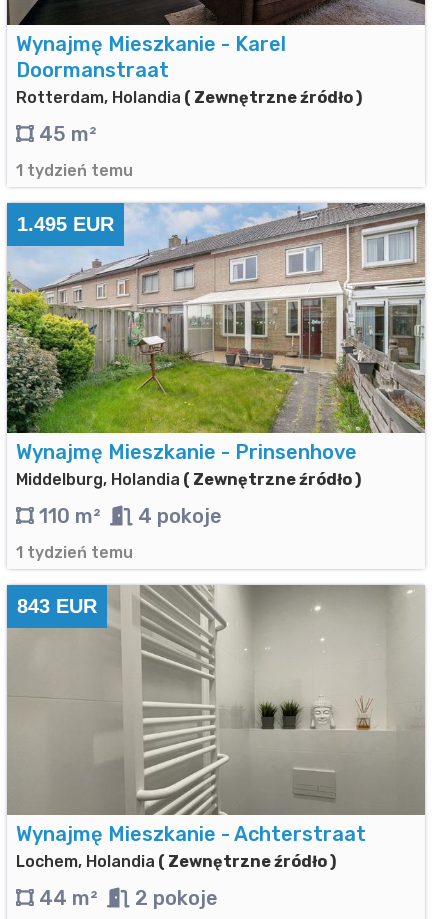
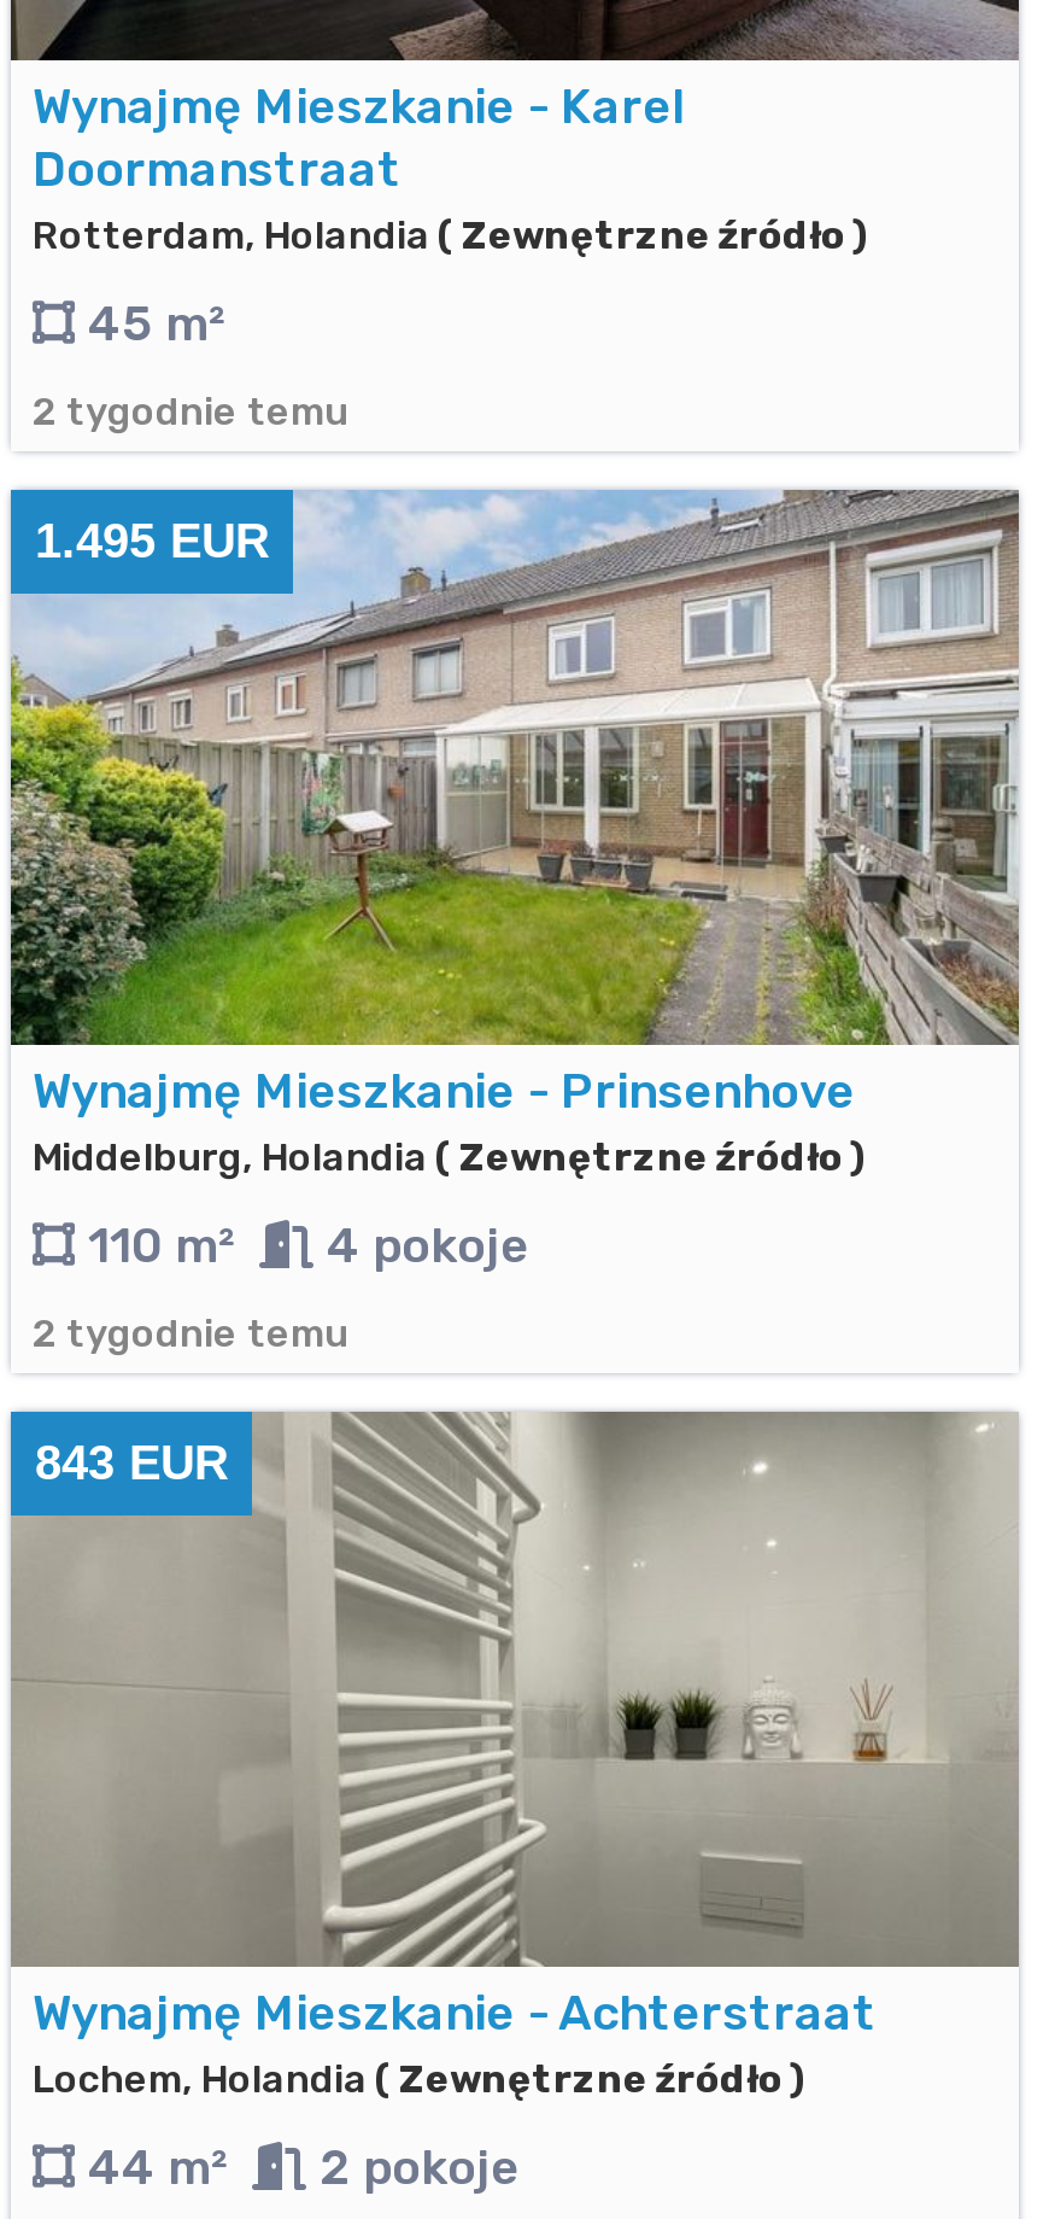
- 1 tydzień temu
+ 2 tygodnie temu

- 1 tydzień temu
+ 2 tygodnie temu
